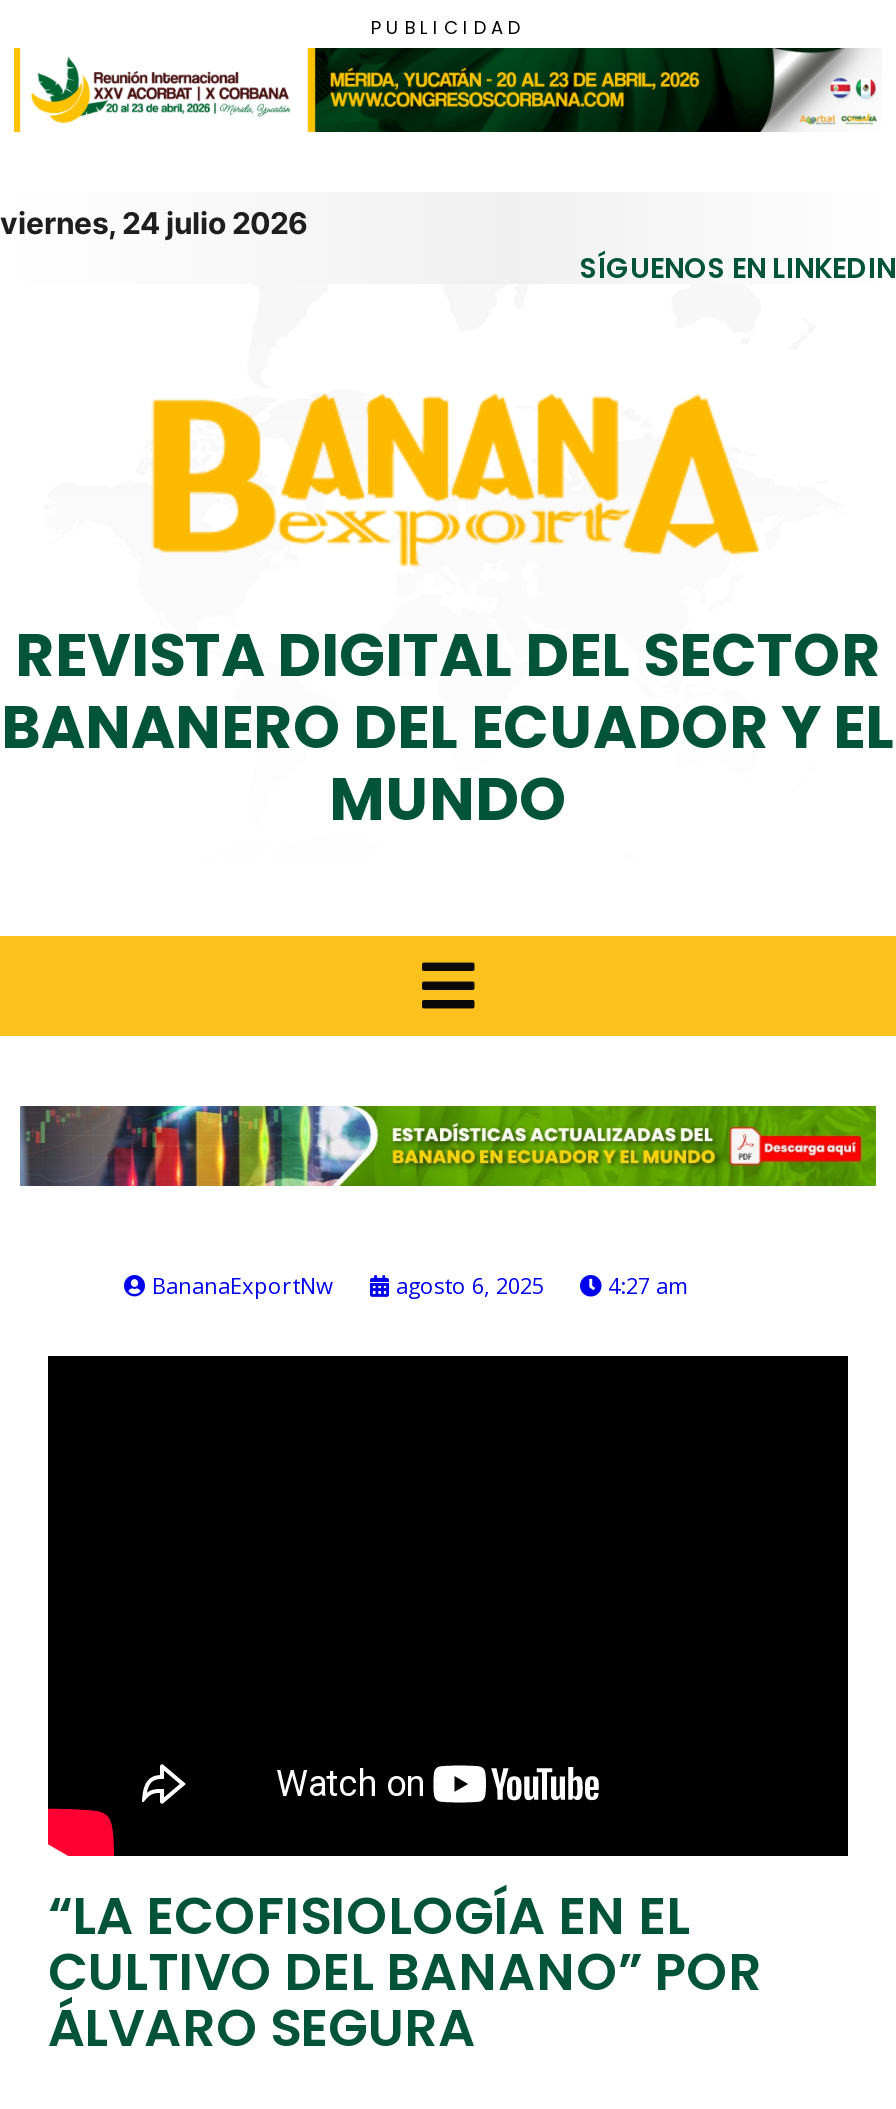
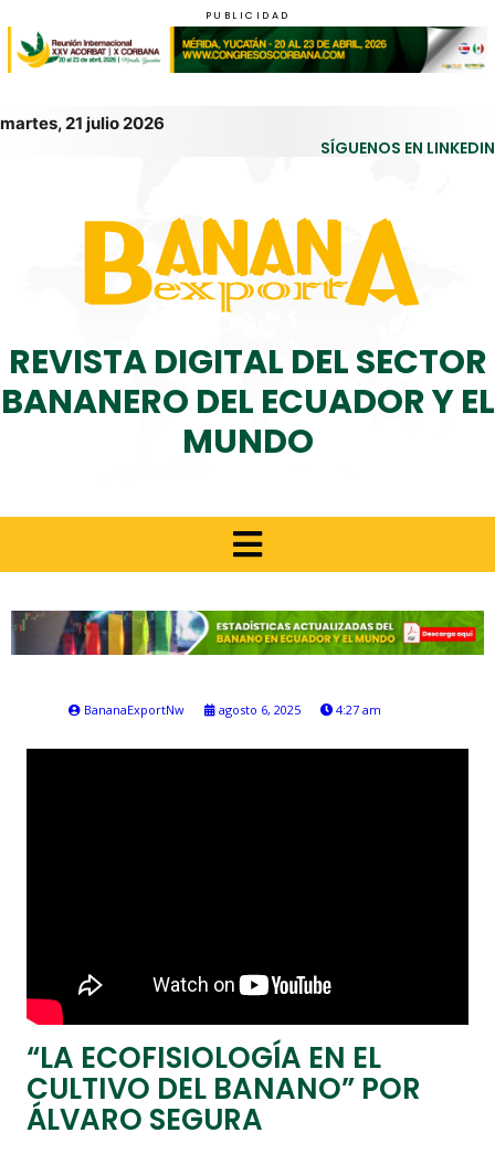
- viernes, 24 julio 2026
+ martes, 21 julio 2026
